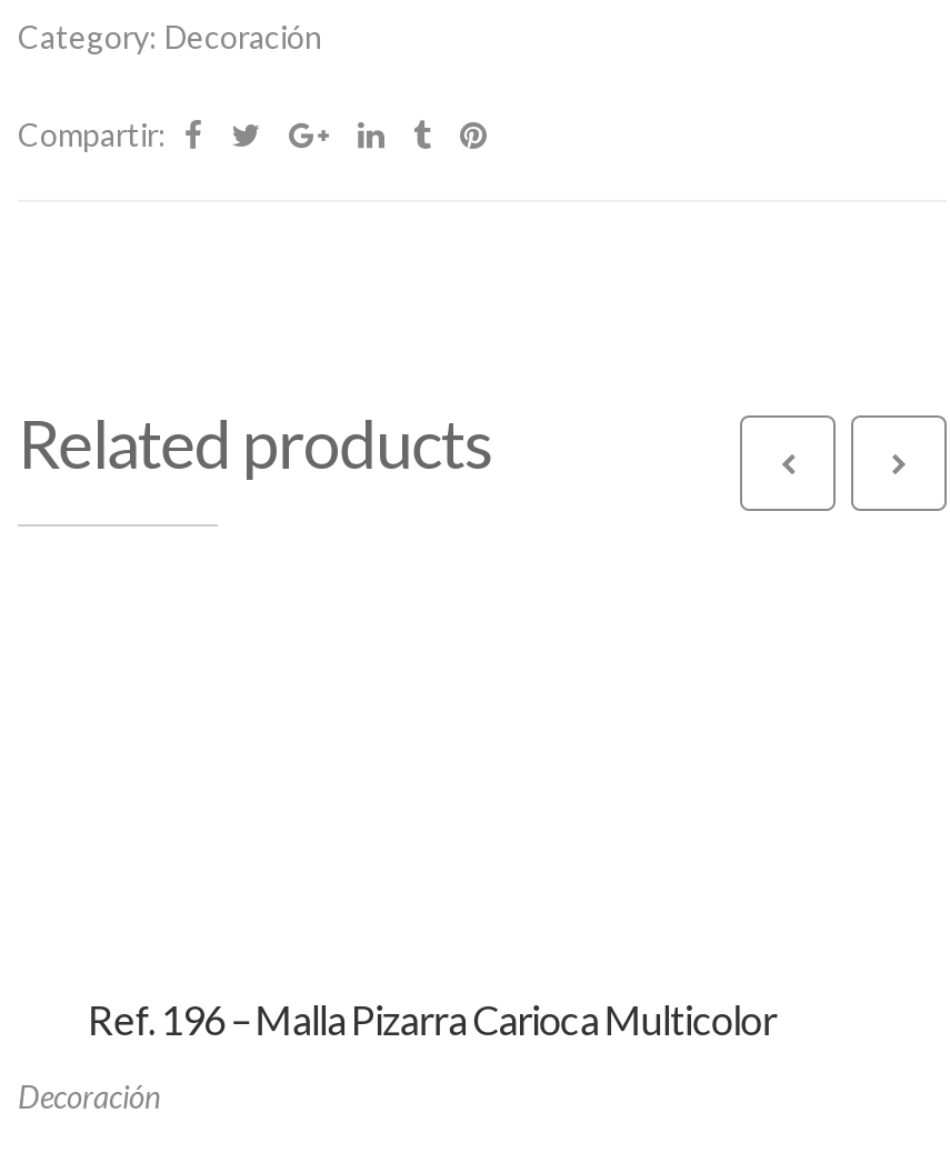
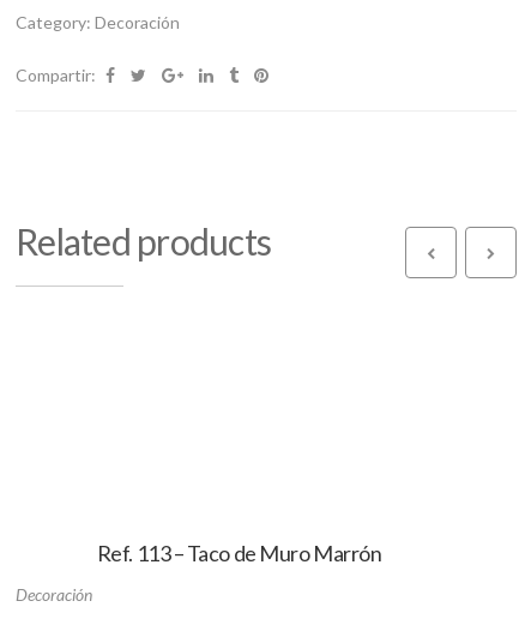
- Ref. 196 – Malla Pizarra Carioca Multicolor
+ Ref. 113 – Taco de Muro Marrón
